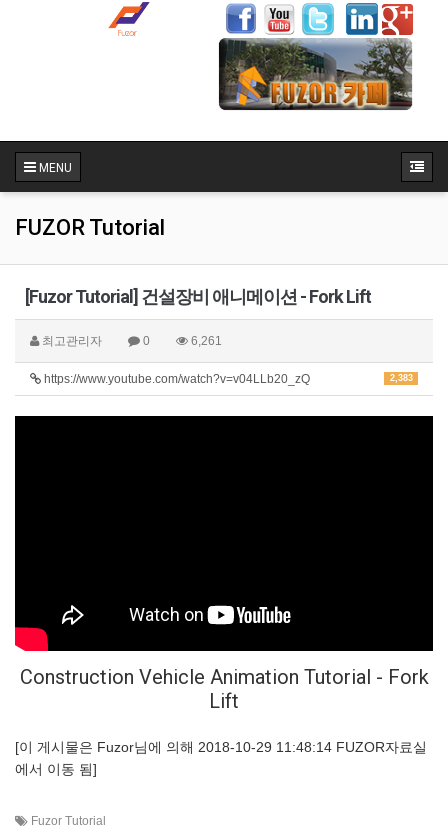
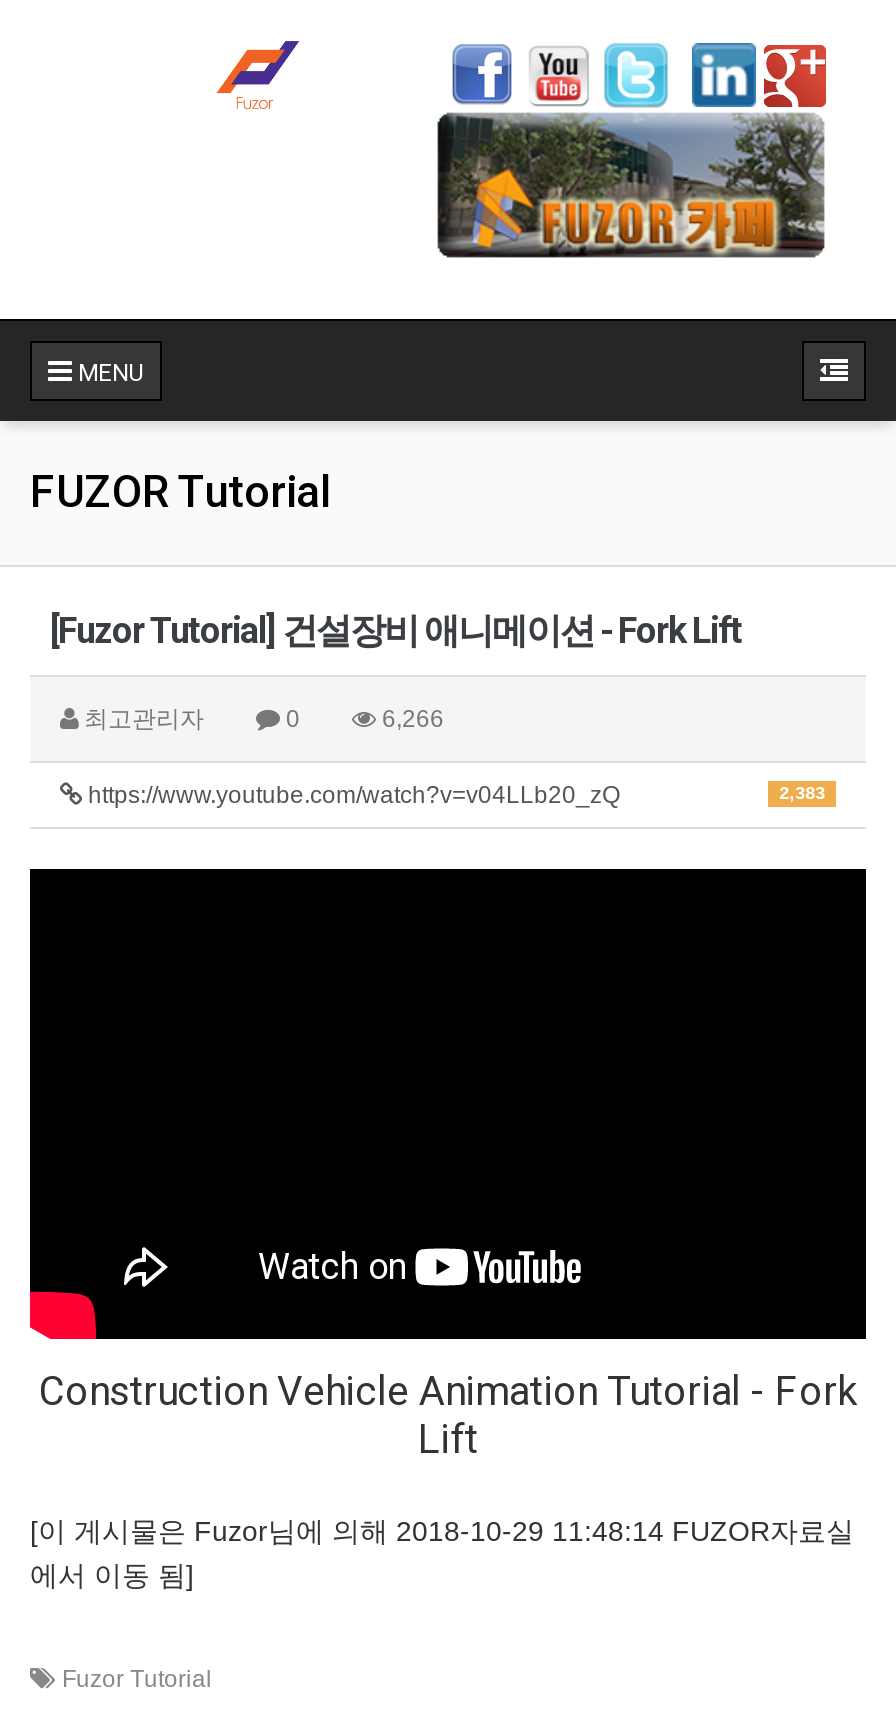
- 6,261
+ 6,266
